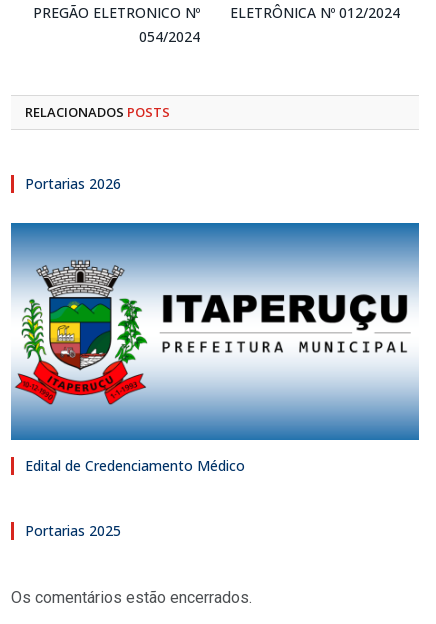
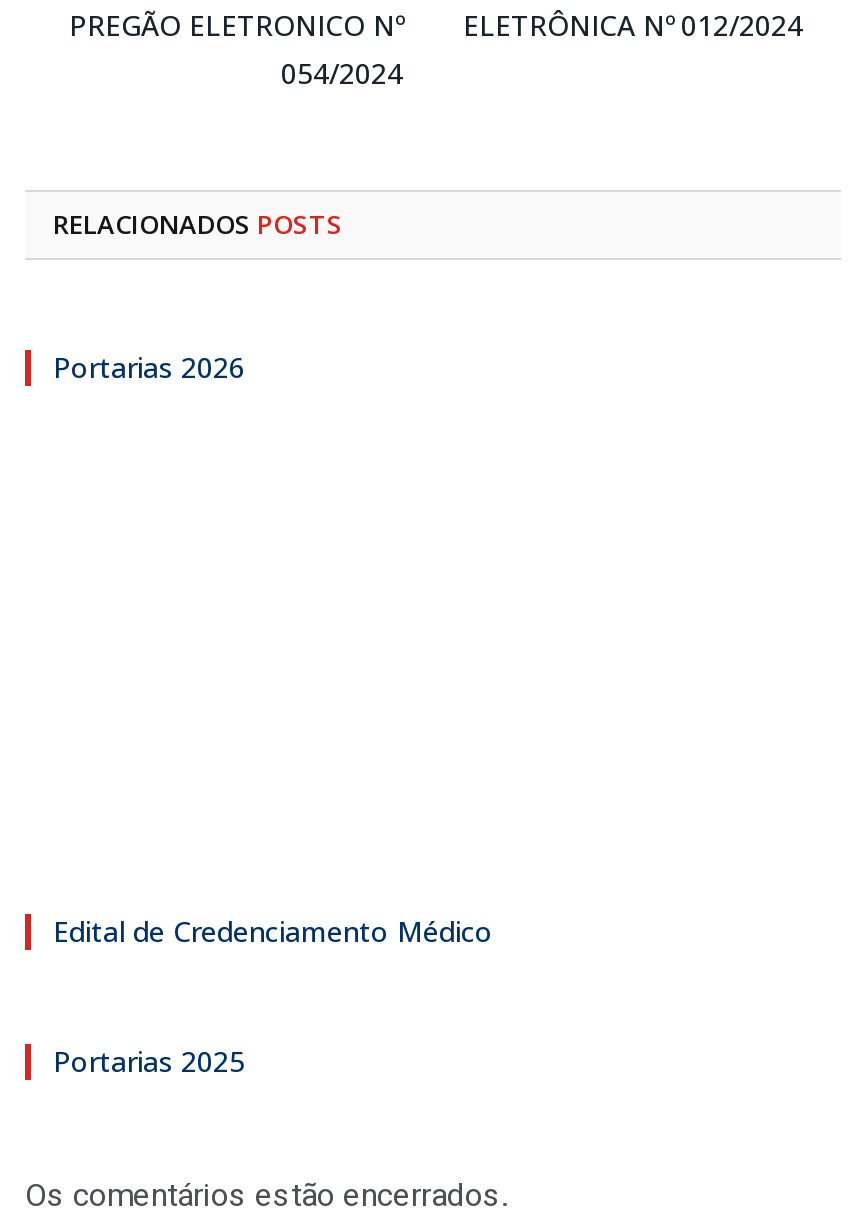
- [image]
